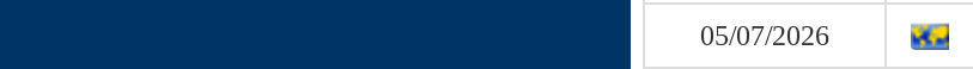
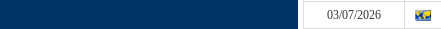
- 05/07/2026
+ 03/07/2026
